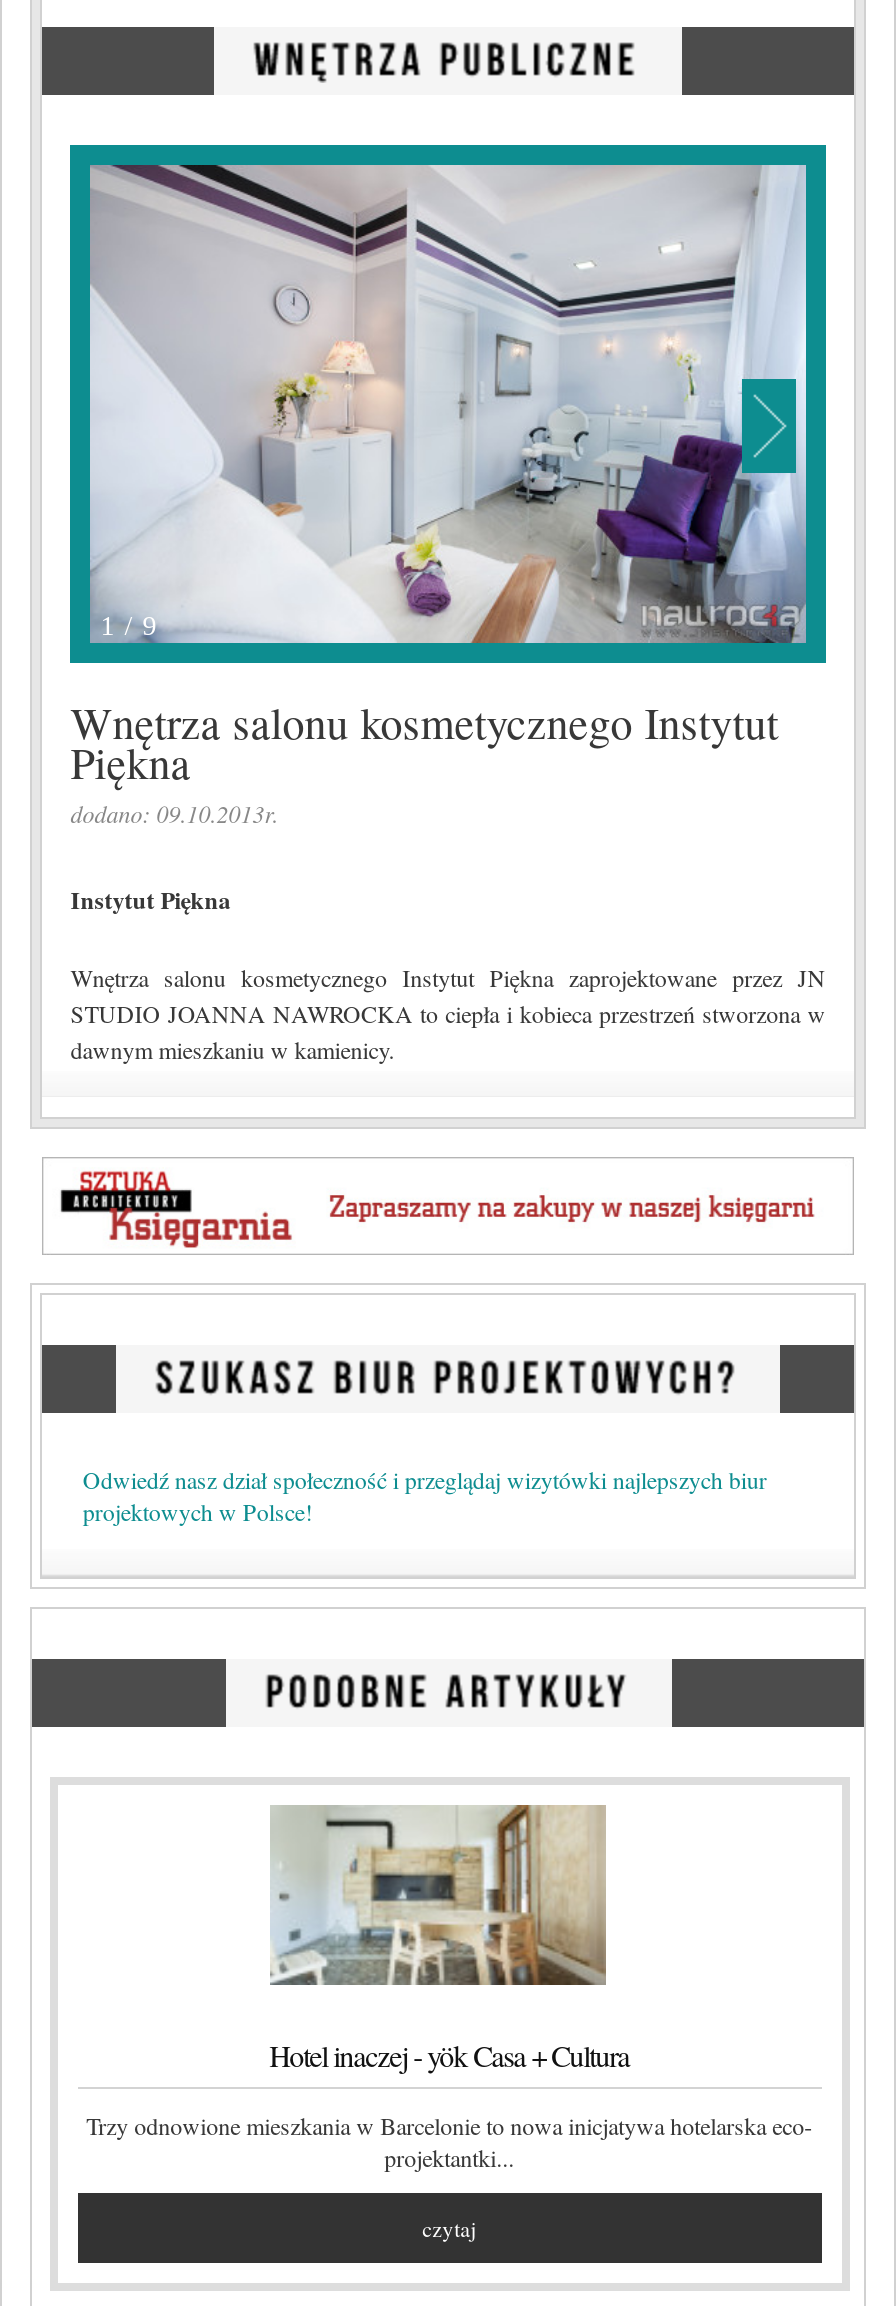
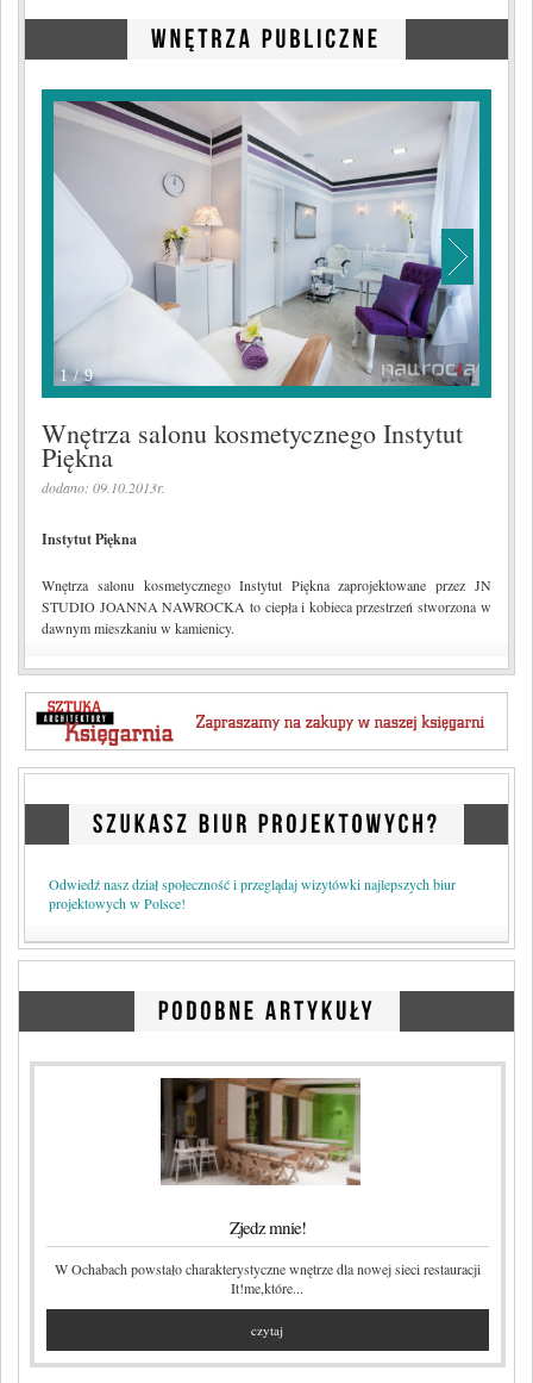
- [image]
- Hotel inaczej - yök Casa + Cultura
+ [image]
+ Zjedz mnie!

- Trzy odnowione mieszkania w Barcelonie to nowa inicjatywa hotelarska eco-
- projektantki...
+ W Ochabach powstało charakterystyczne wnętrze dla nowej sieci restauracji
+ It!me,które...
